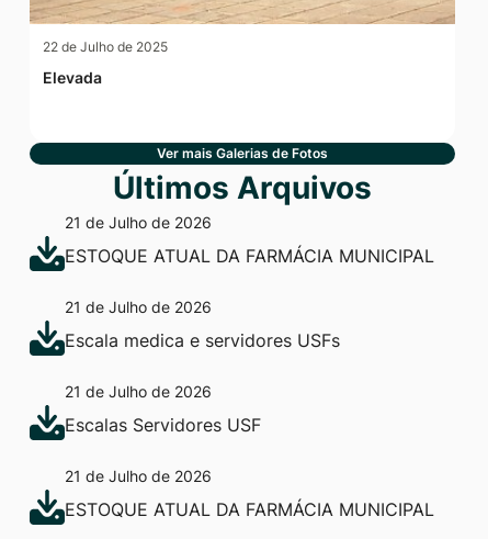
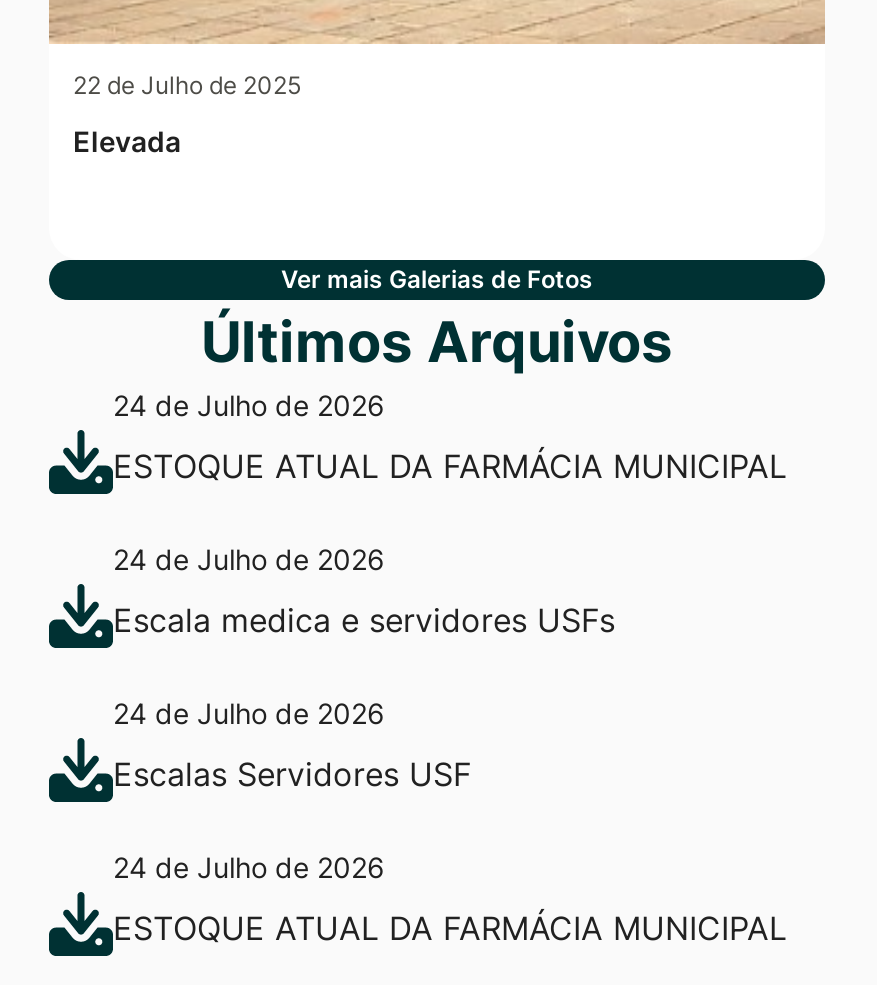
- 21 de Julho de 2026
+ 24 de Julho de 2026

- 21 de Julho de 2026
+ 24 de Julho de 2026

- 21 de Julho de 2026
+ 24 de Julho de 2026

- 21 de Julho de 2026
+ 24 de Julho de 2026
